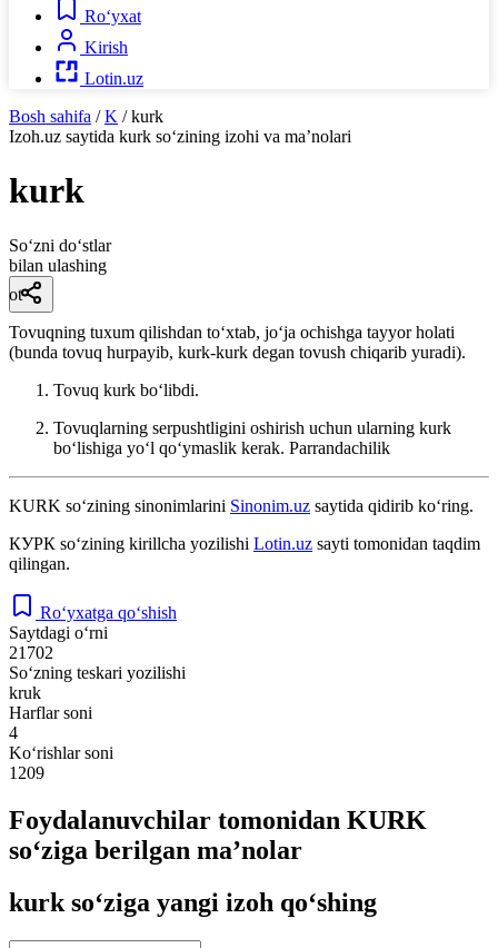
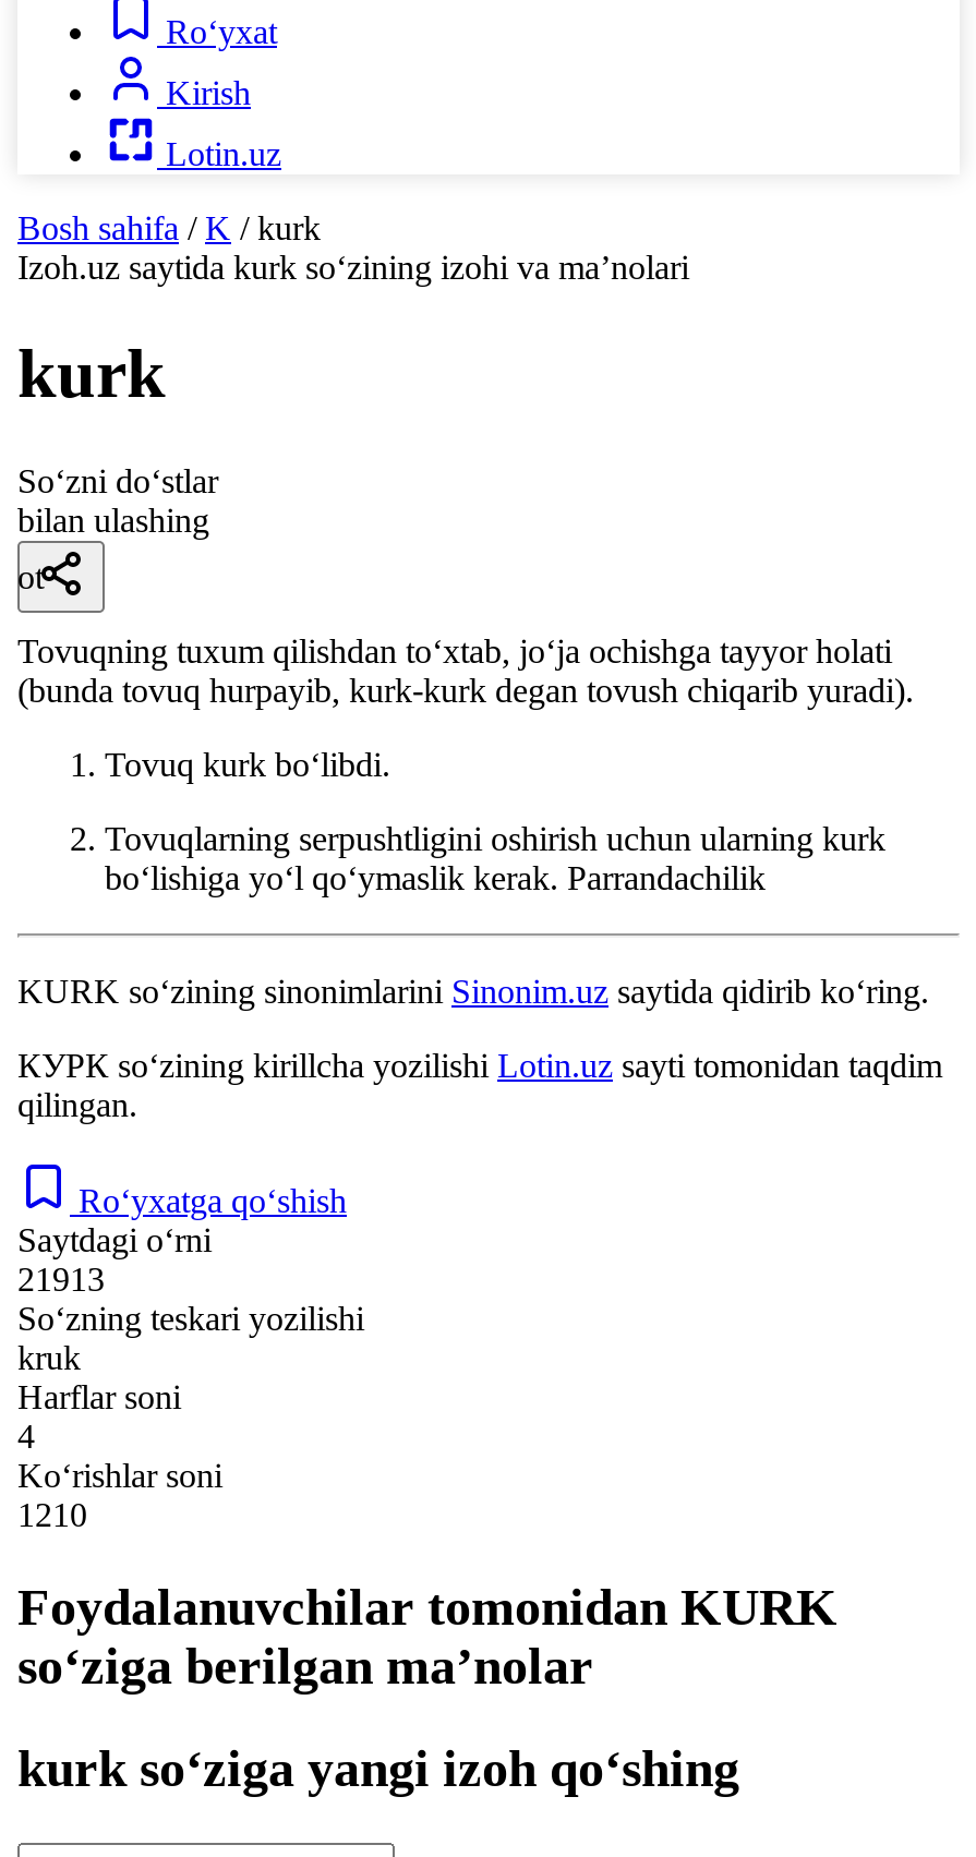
- 21702
+ 21913

- 1209
+ 1210
